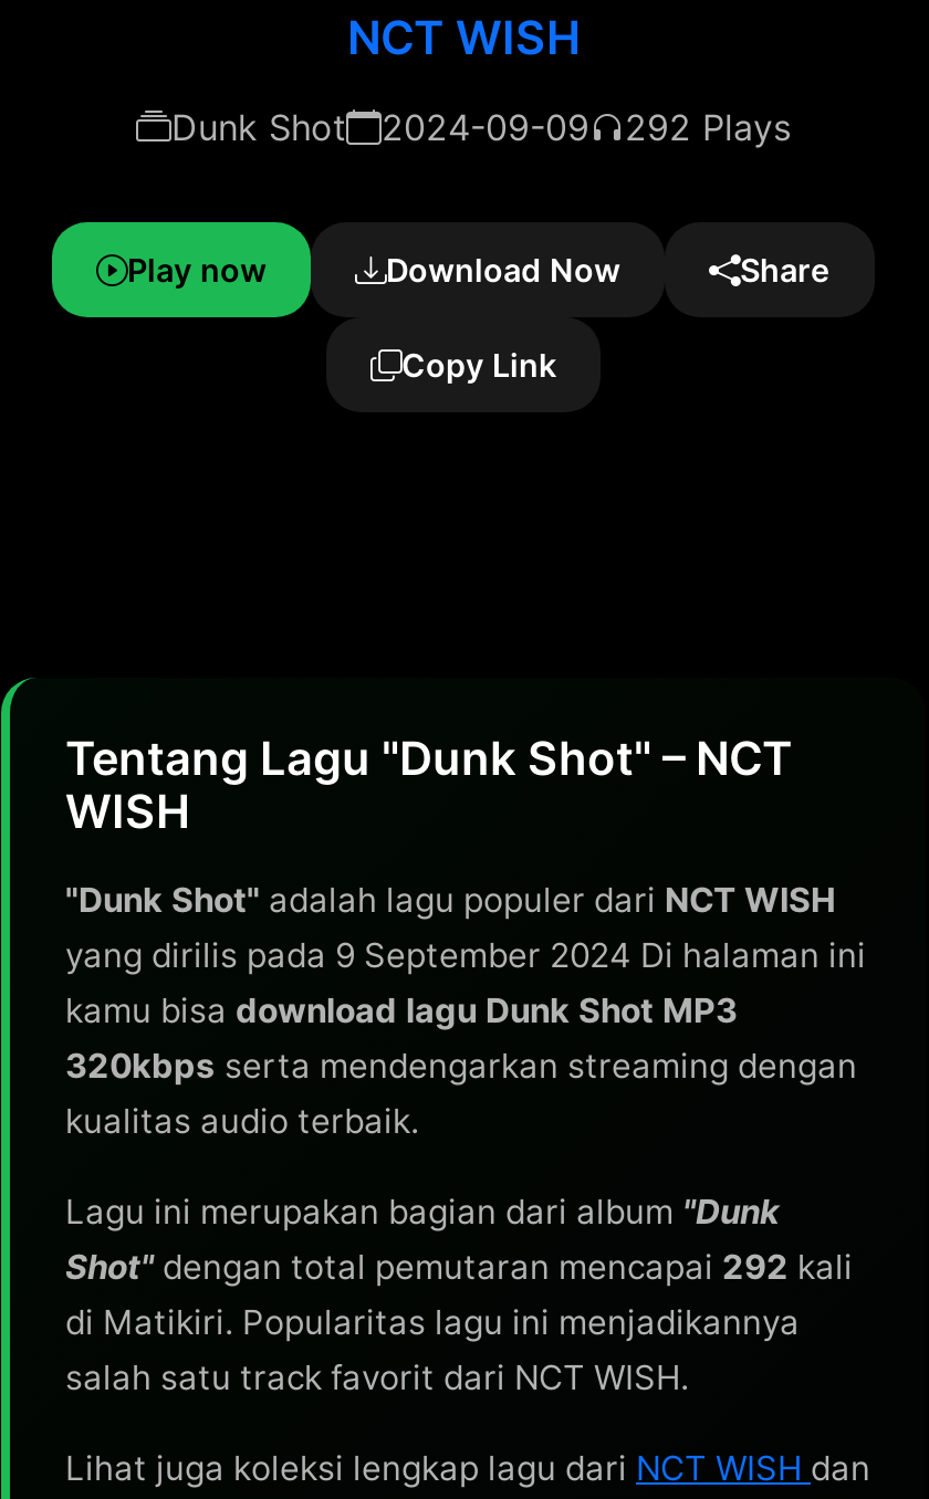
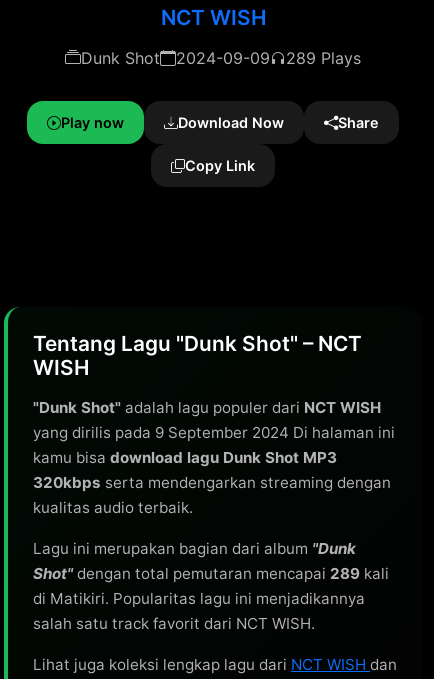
- Dunk Shot 2024-09-09 292 Plays
+ Dunk Shot 2024-09-09 289 Plays

- Shot" dengan total pemutaran mencapai 292 kali
+ Shot" dengan total pemutaran mencapai 289 kali
